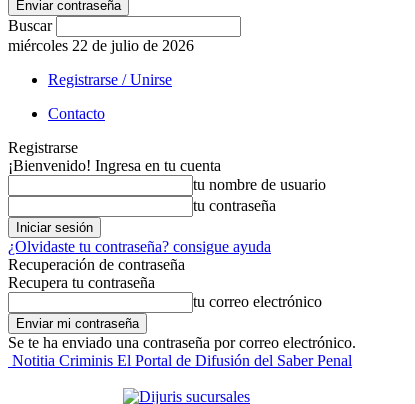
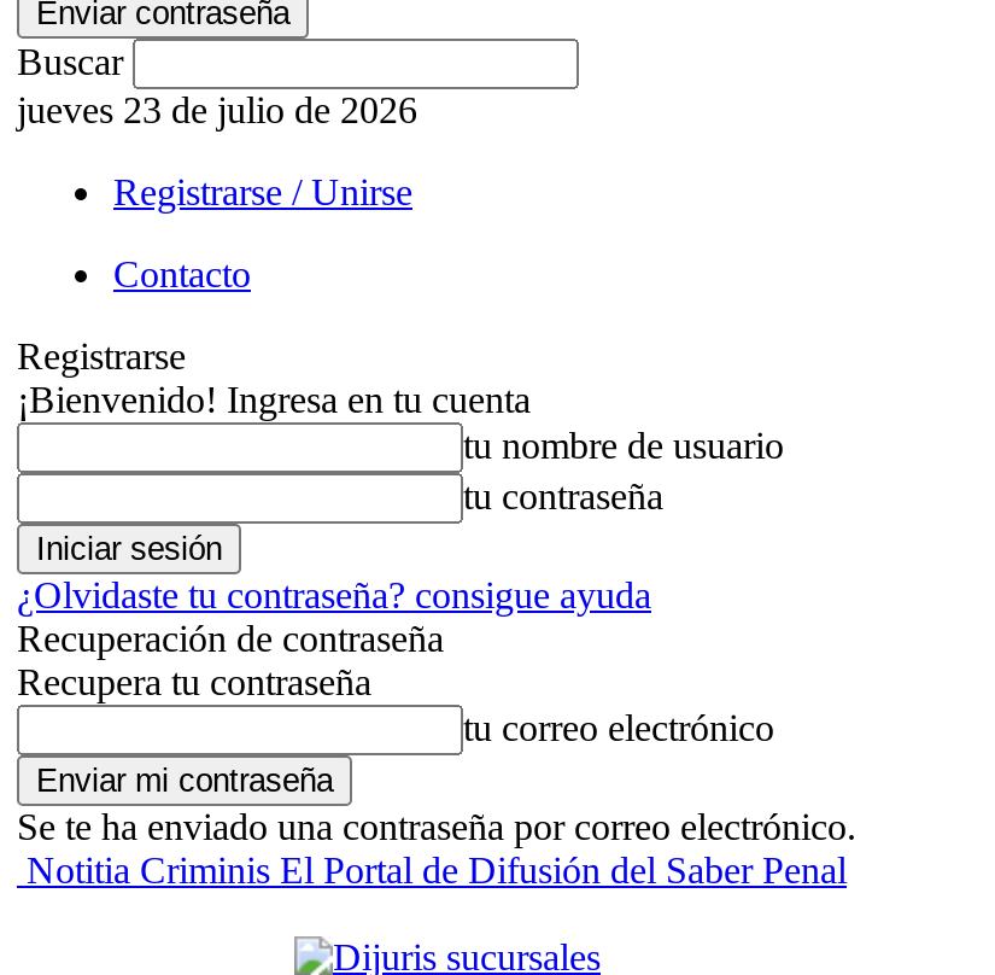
- miércoles 22 de julio de 2026
+ jueves 23 de julio de 2026
